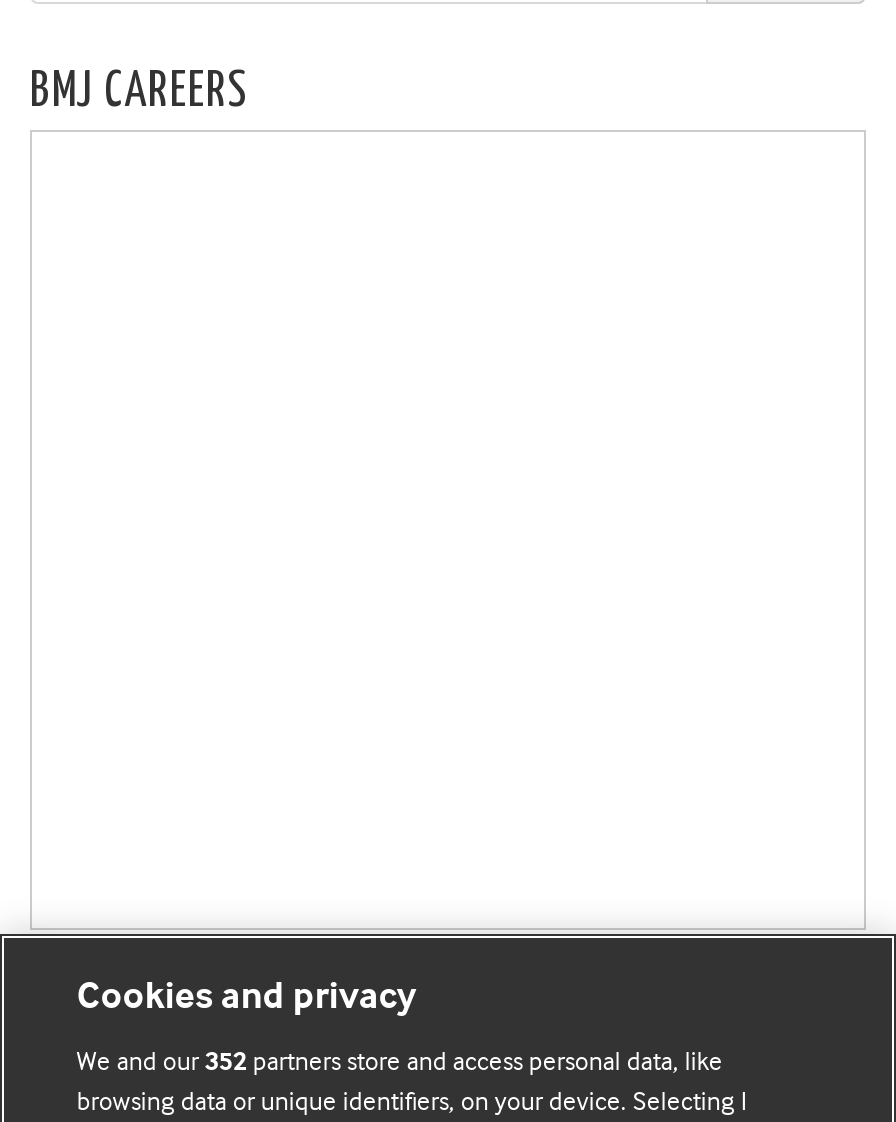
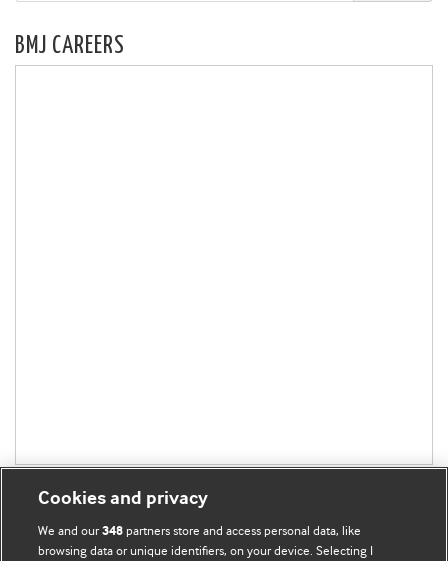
- We and our 352 partners store and access personal data, like
+ We and our 348 partners store and access personal data, like
